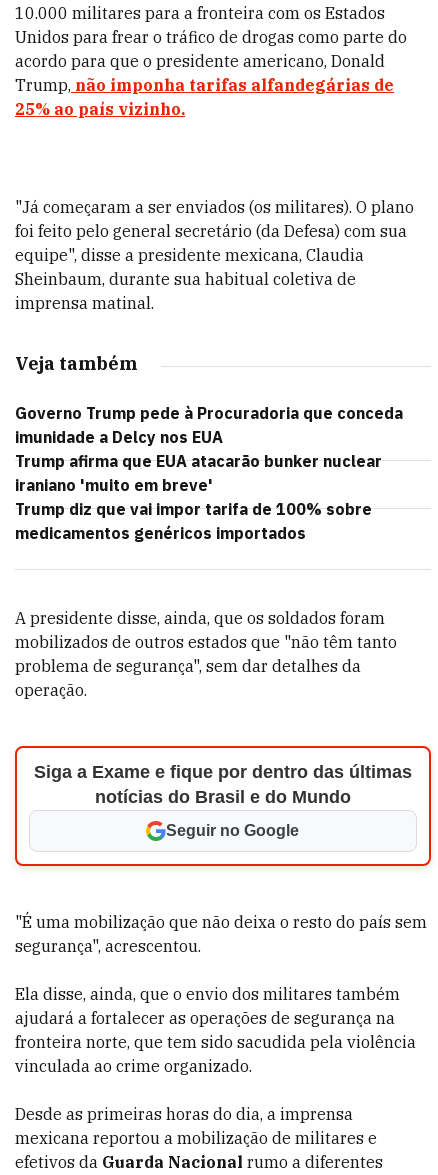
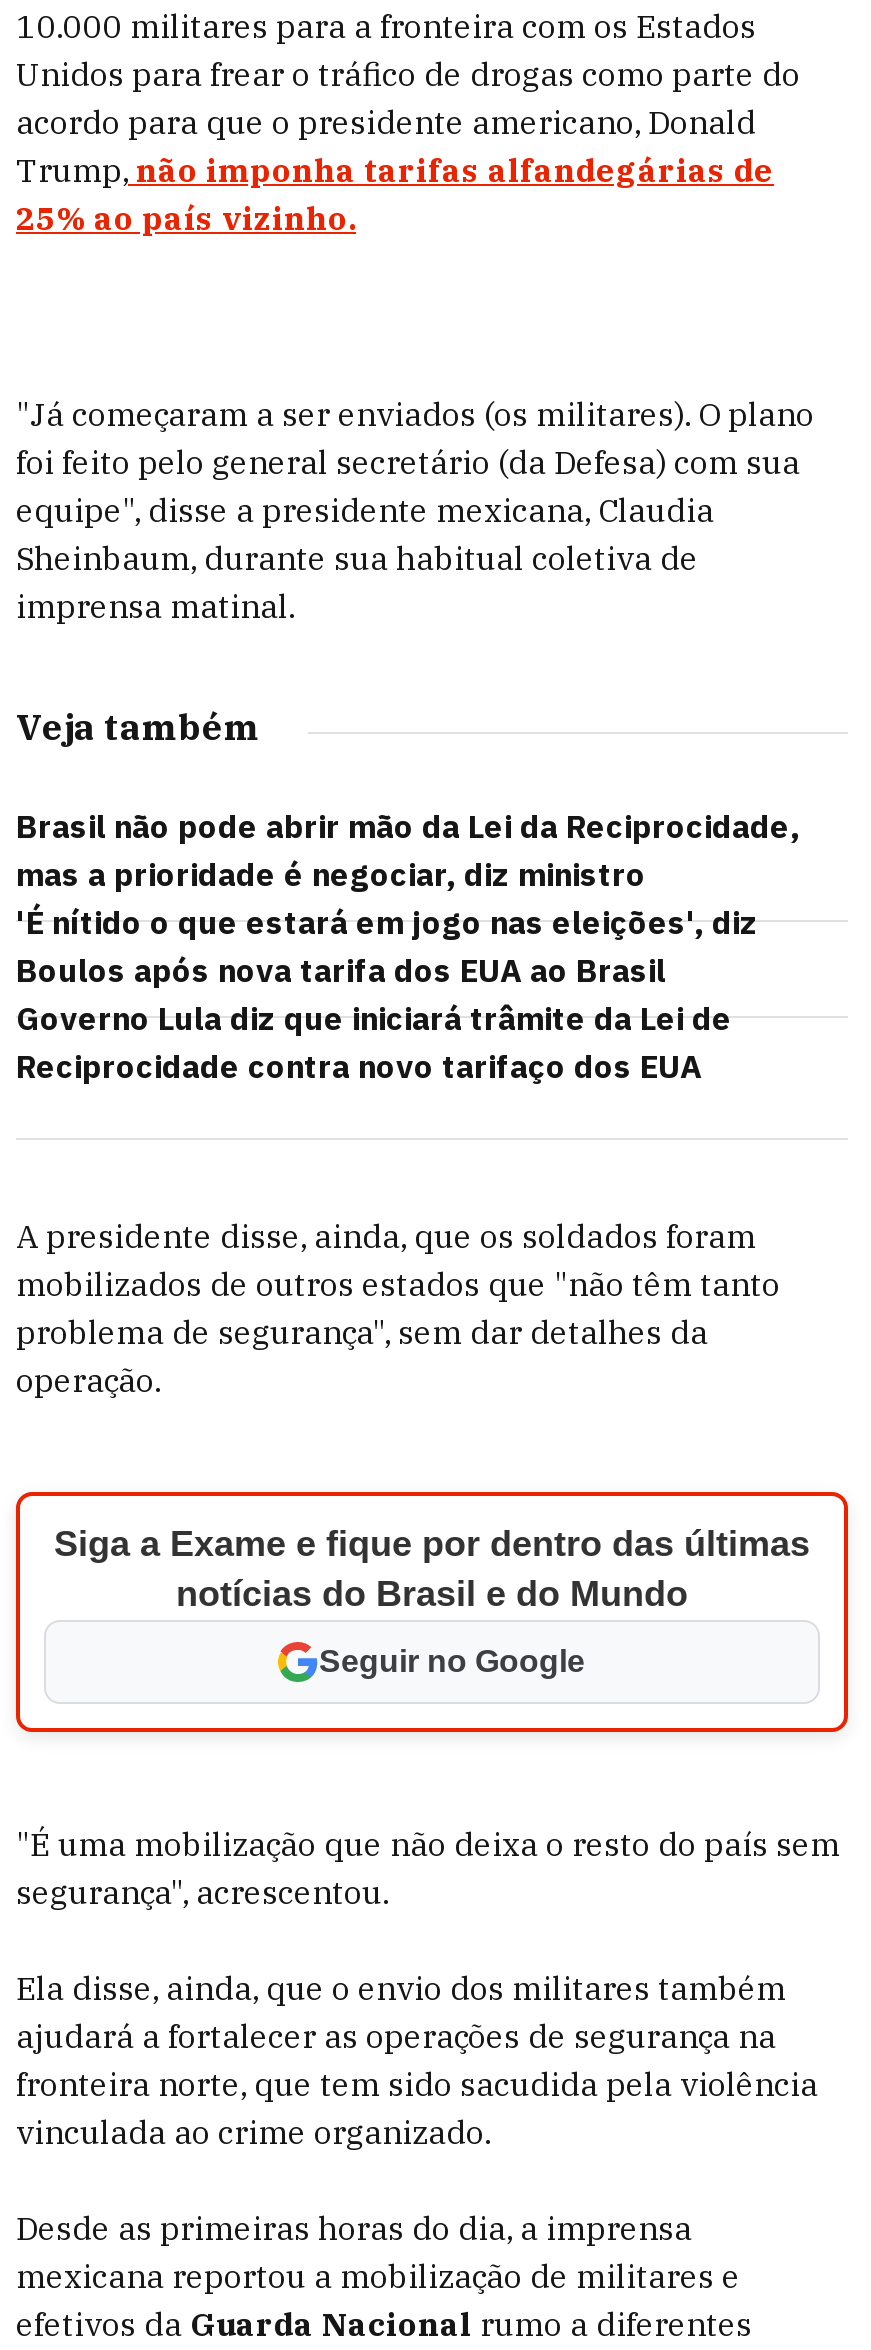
- Governo Trump pede à Procuradoria que conceda
- imunidade a Delcy nos EUA
- Trump afirma que EUA atacarão bunker nuclear
- iraniano 'muito em breve'
- Trump diz que vai impor tarifa de 100% sobre
- medicamentos genéricos importados
+ Brasil não pode abrir mão da Lei da Reciprocidade,
+ mas a prioridade é negociar, diz ministro
+ 'É nítido o que estará em jogo nas eleições', diz
+ Boulos após nova tarifa dos EUA ao Brasil
+ Governo Lula diz que iniciará trâmite da Lei de
+ Reciprocidade contra novo tarifaço dos EUA
